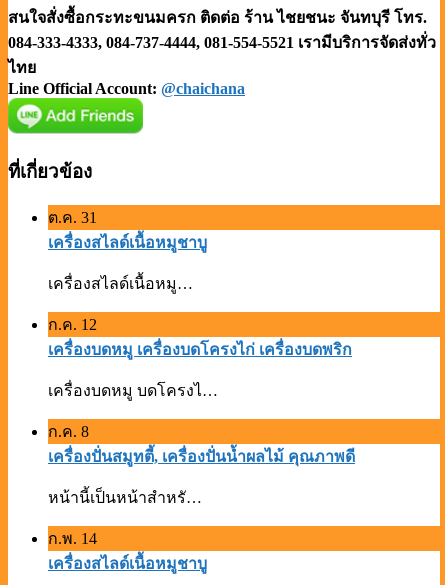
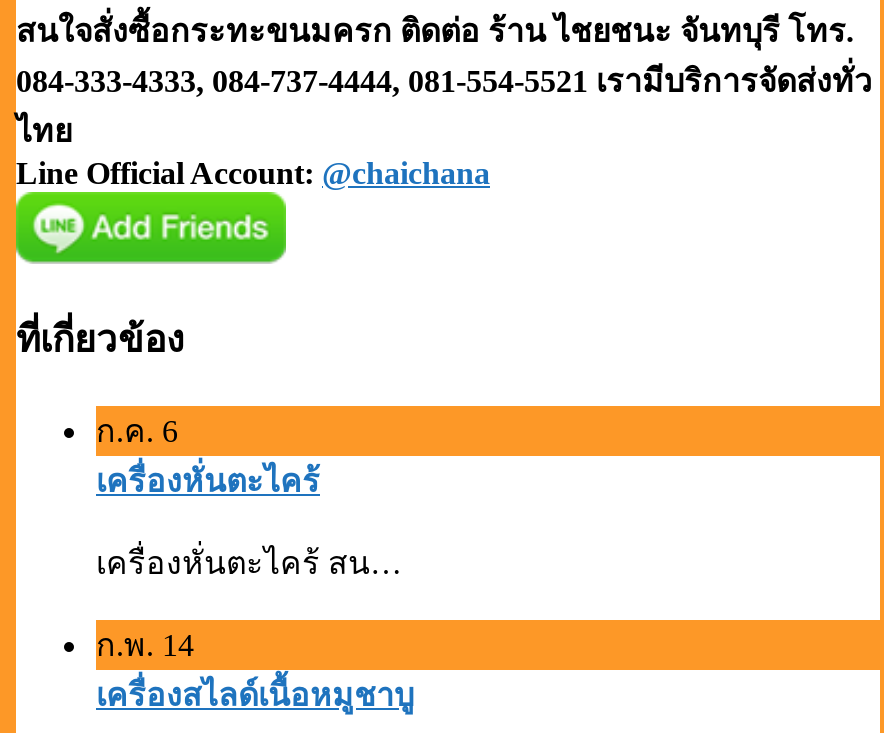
- ต.ค. 31
- เครื่องสไลด์เนื้อหมูชาบู
- เครื่องสไลด์เนื้อหมู…
- ก.ค. 12
- เครื่องบดหมู เครื่องบดโครงไก่ เครื่องบดพริก
- เครื่องบดหมู บดโครงไ…
- ก.ค. 8
- เครื่องปั่นสมูทตี้, เครื่องปั่นน้ำผลไม้ คุณภาพดี
- หน้านี้เป็นหน้าสำหรั…
+ ก.ค. 6
+ เครื่องหั่นตะไคร้
+ เครื่องหั่นตะไคร้ สน…
